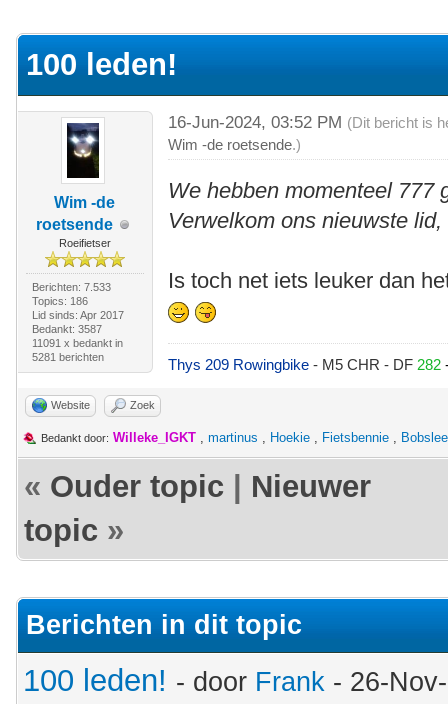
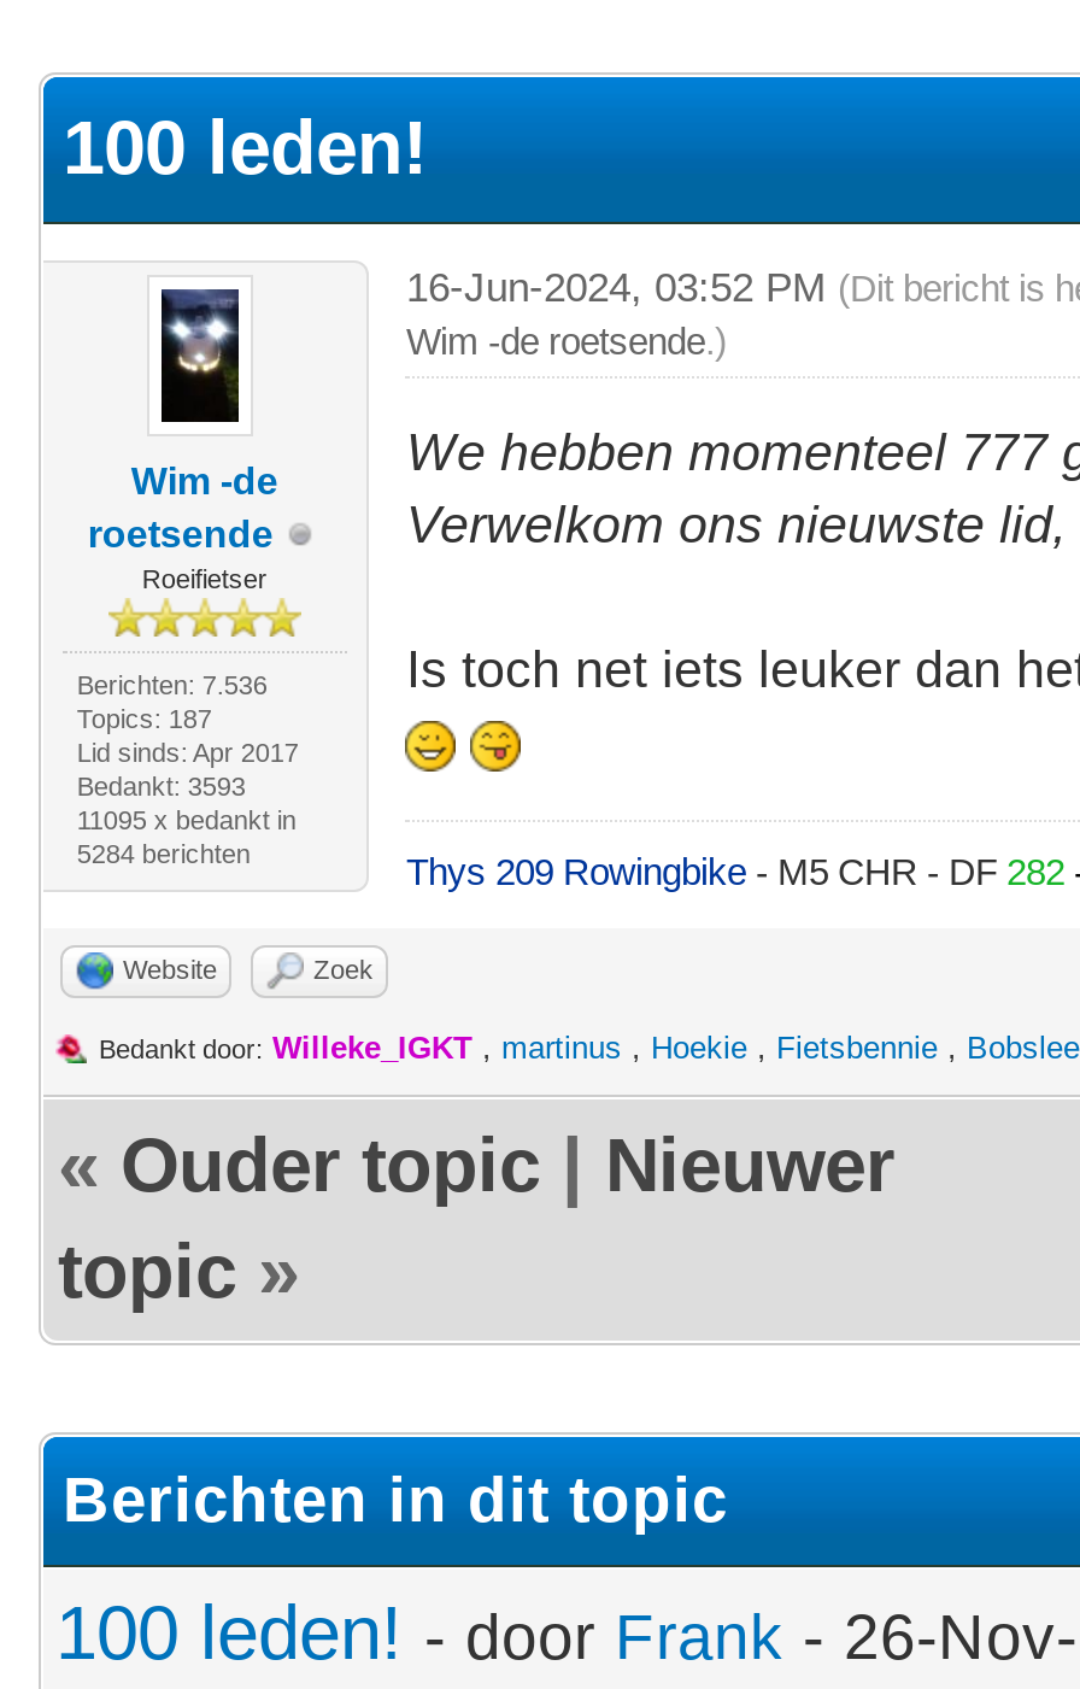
- Berichten: 7.533
+ Berichten: 7.536

- Topics: 186
+ Topics: 187

- Bedankt: 3587
+ Bedankt: 3593

- 11091 x bedankt in
+ 11095 x bedankt in

- 5281 berichten
+ 5284 berichten
